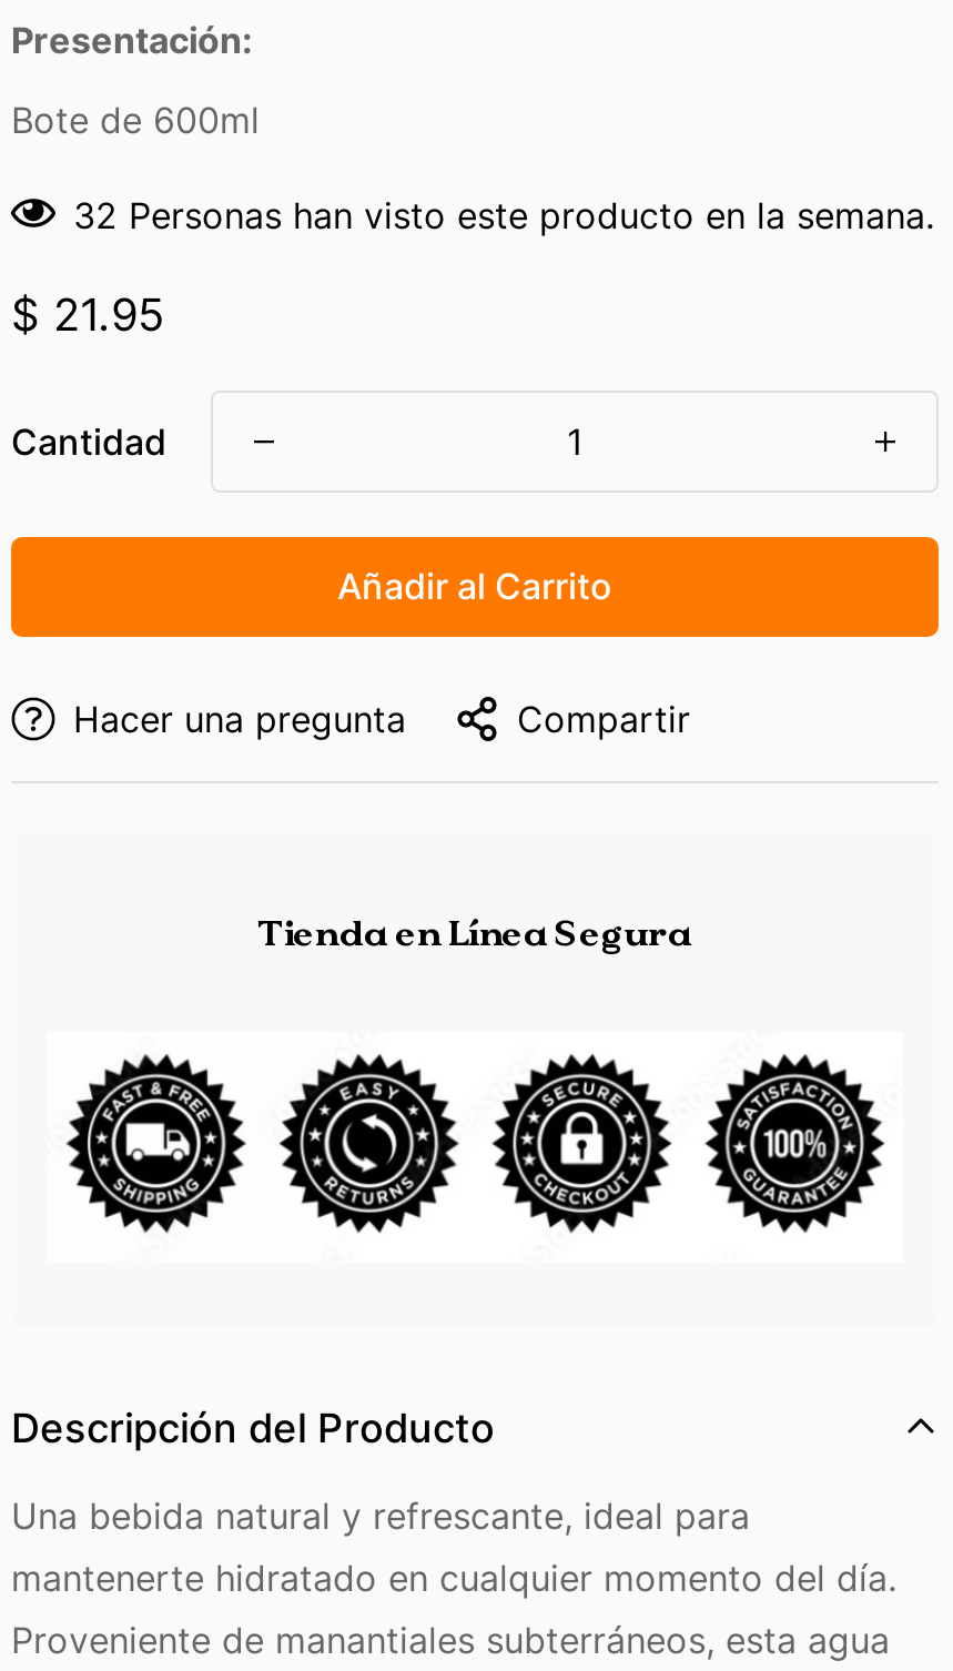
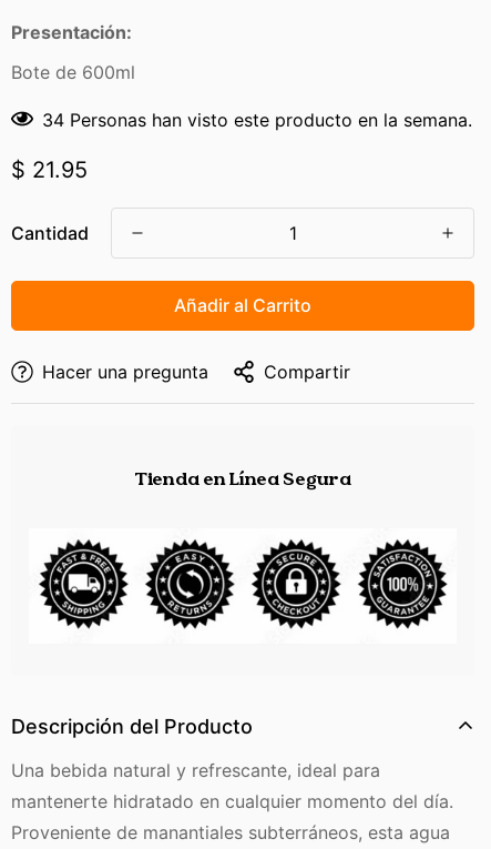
- 32 Personas han visto este producto en la semana.
+ 34 Personas han visto este producto en la semana.
